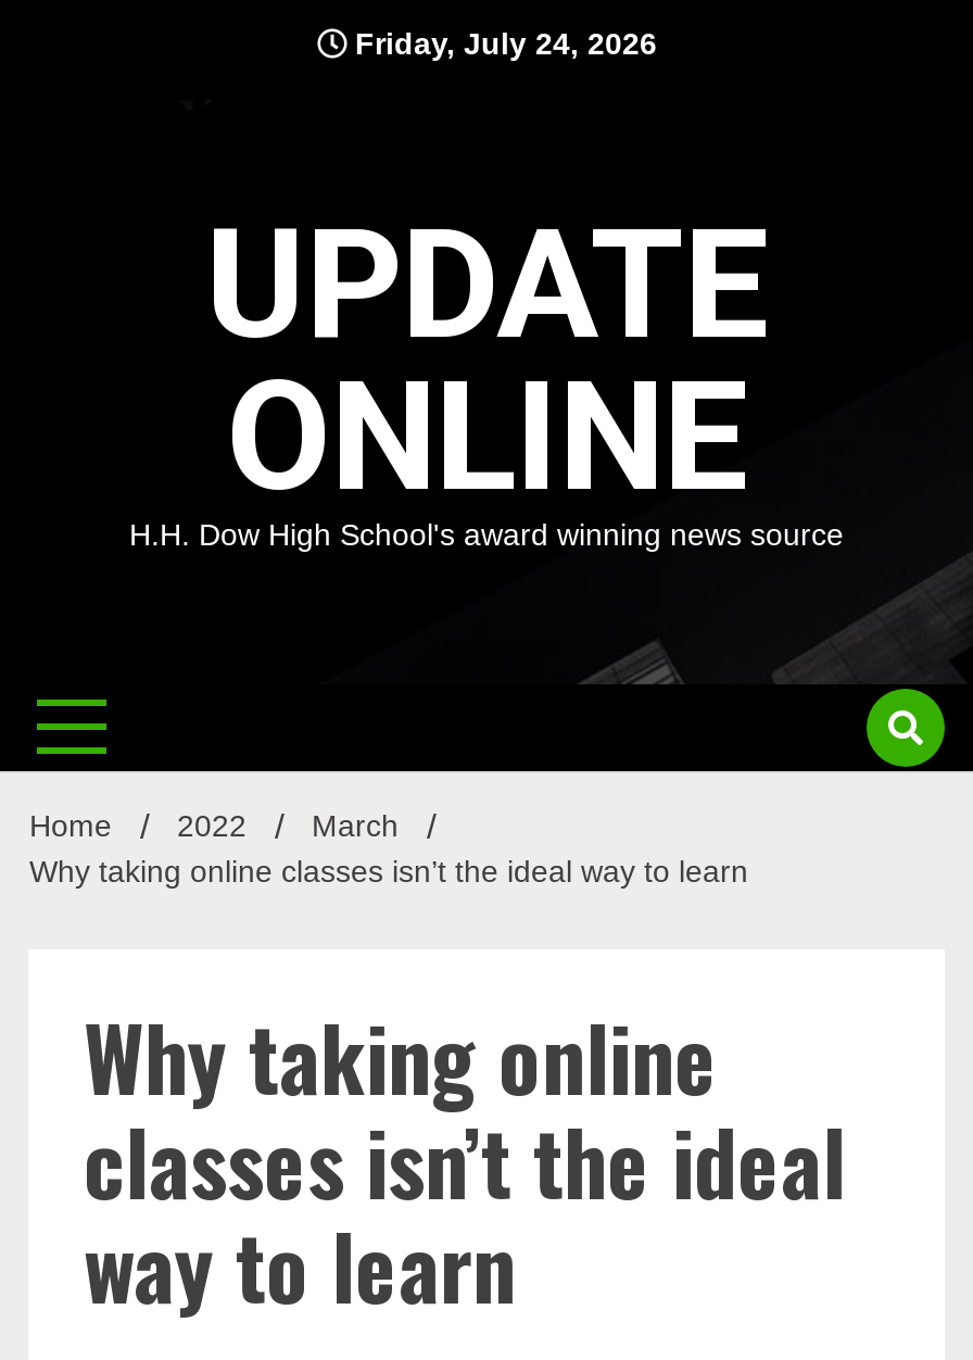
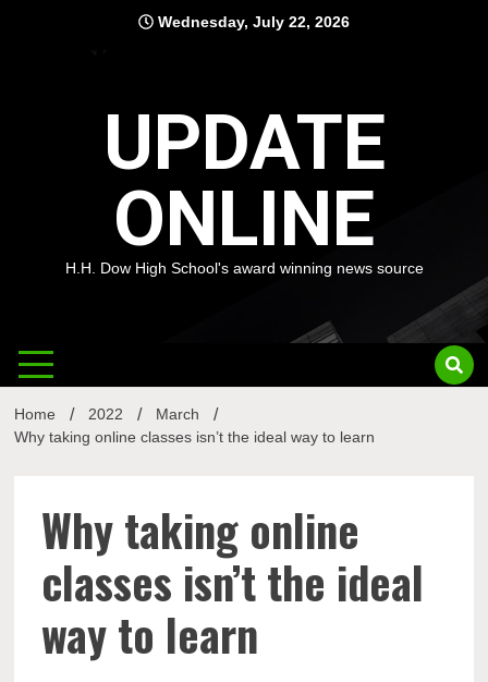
- Friday, July 24, 2026
+ Wednesday, July 22, 2026
